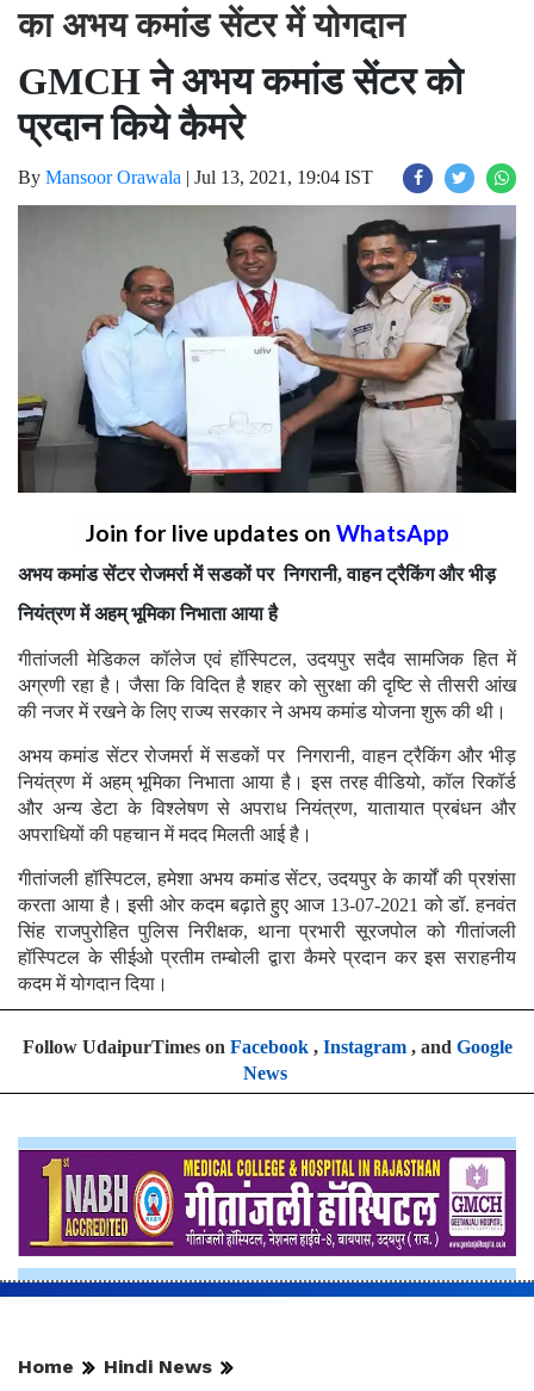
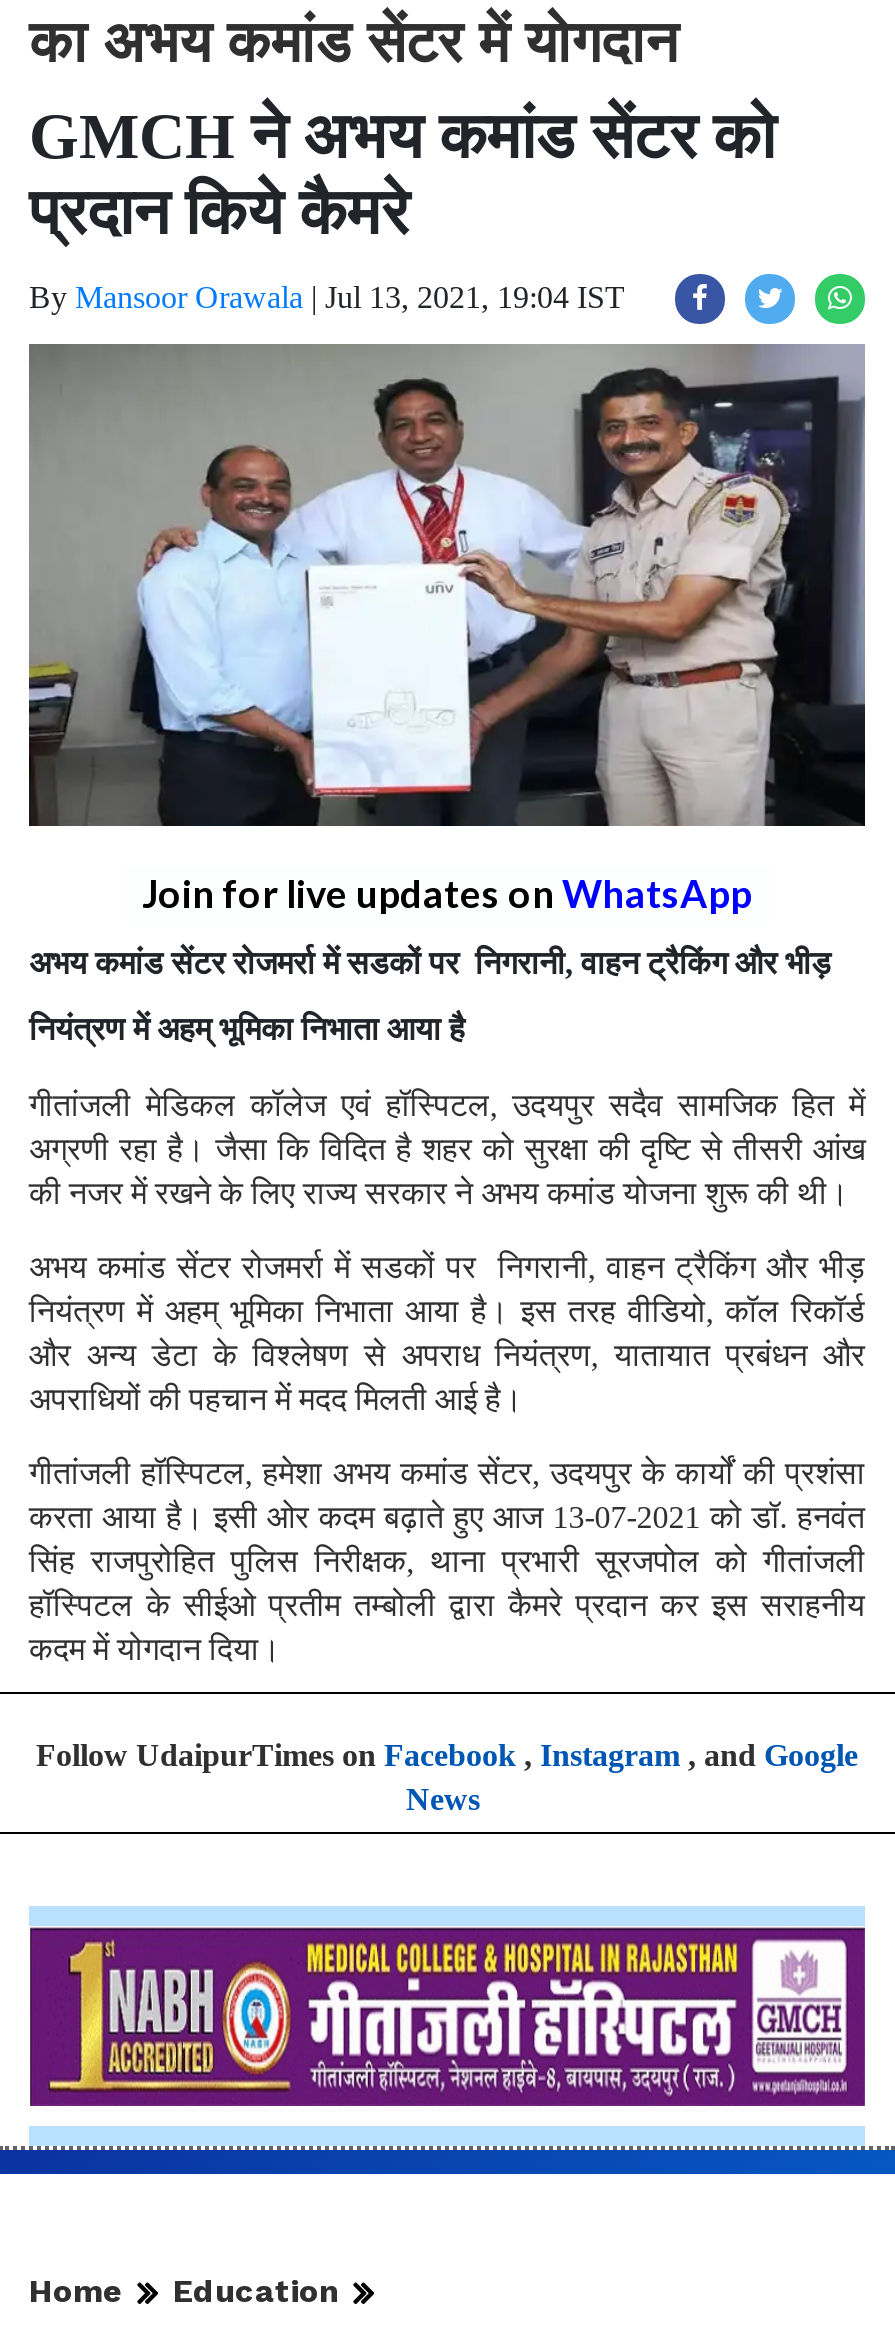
- Hindi News
+ Education
